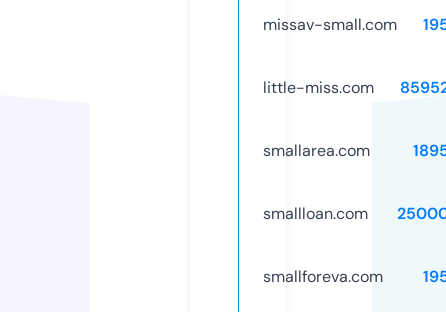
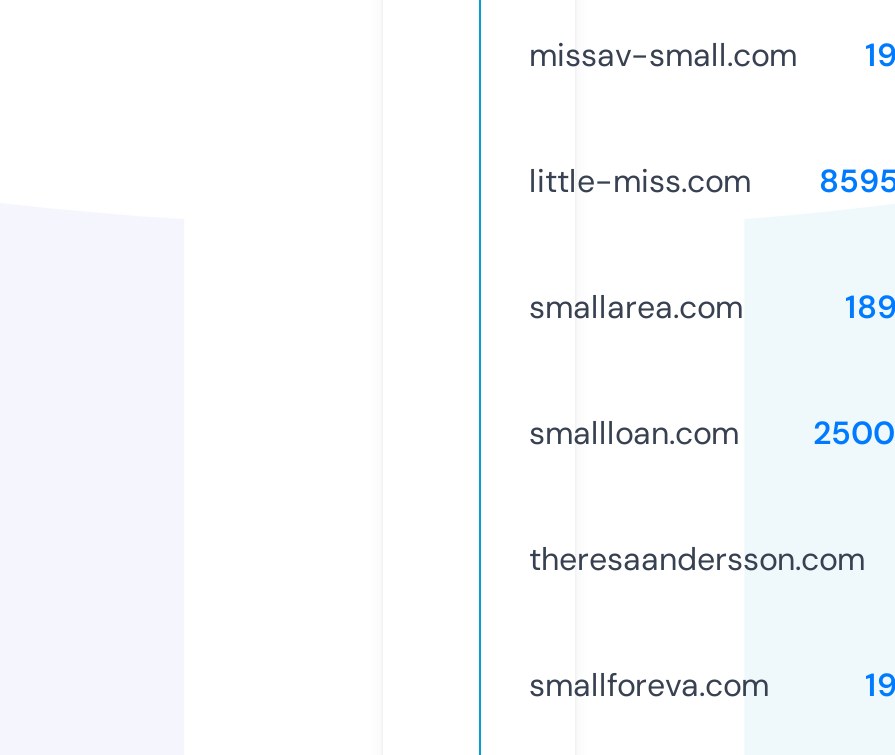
+ theresaandersson.com
